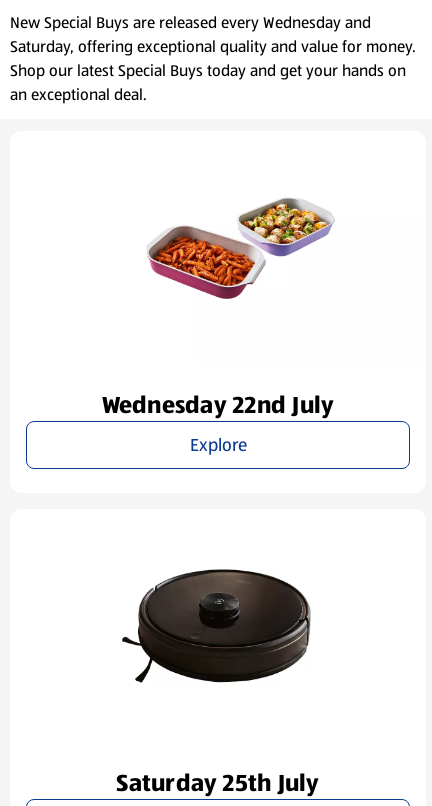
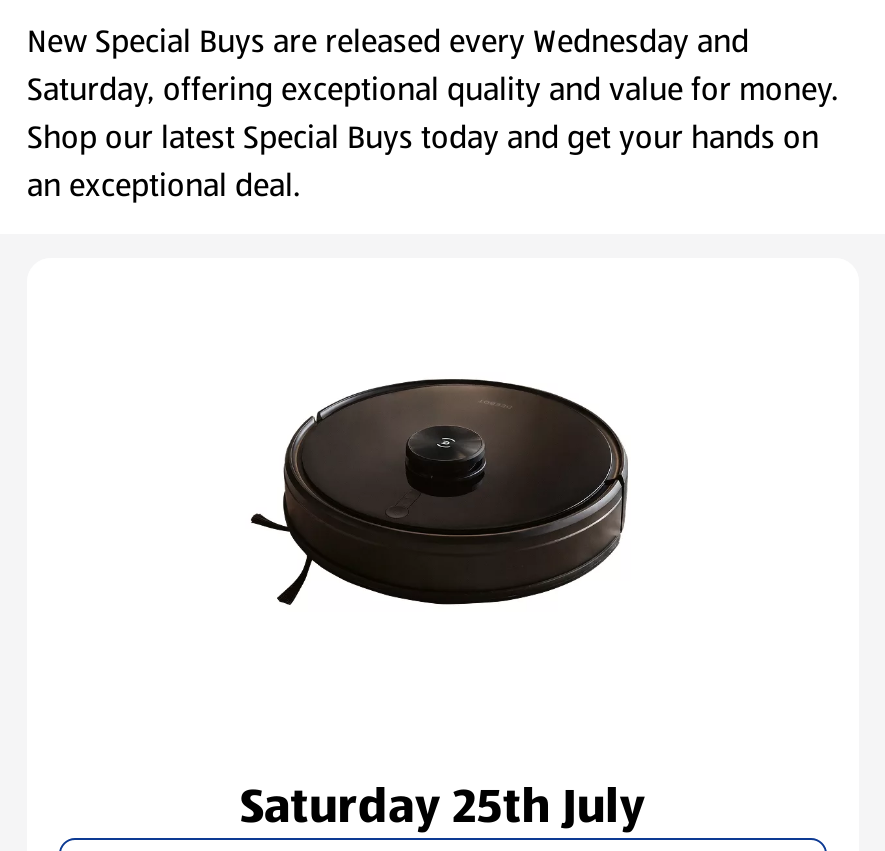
- [image]

- Wednesday 22nd July
- Explore
